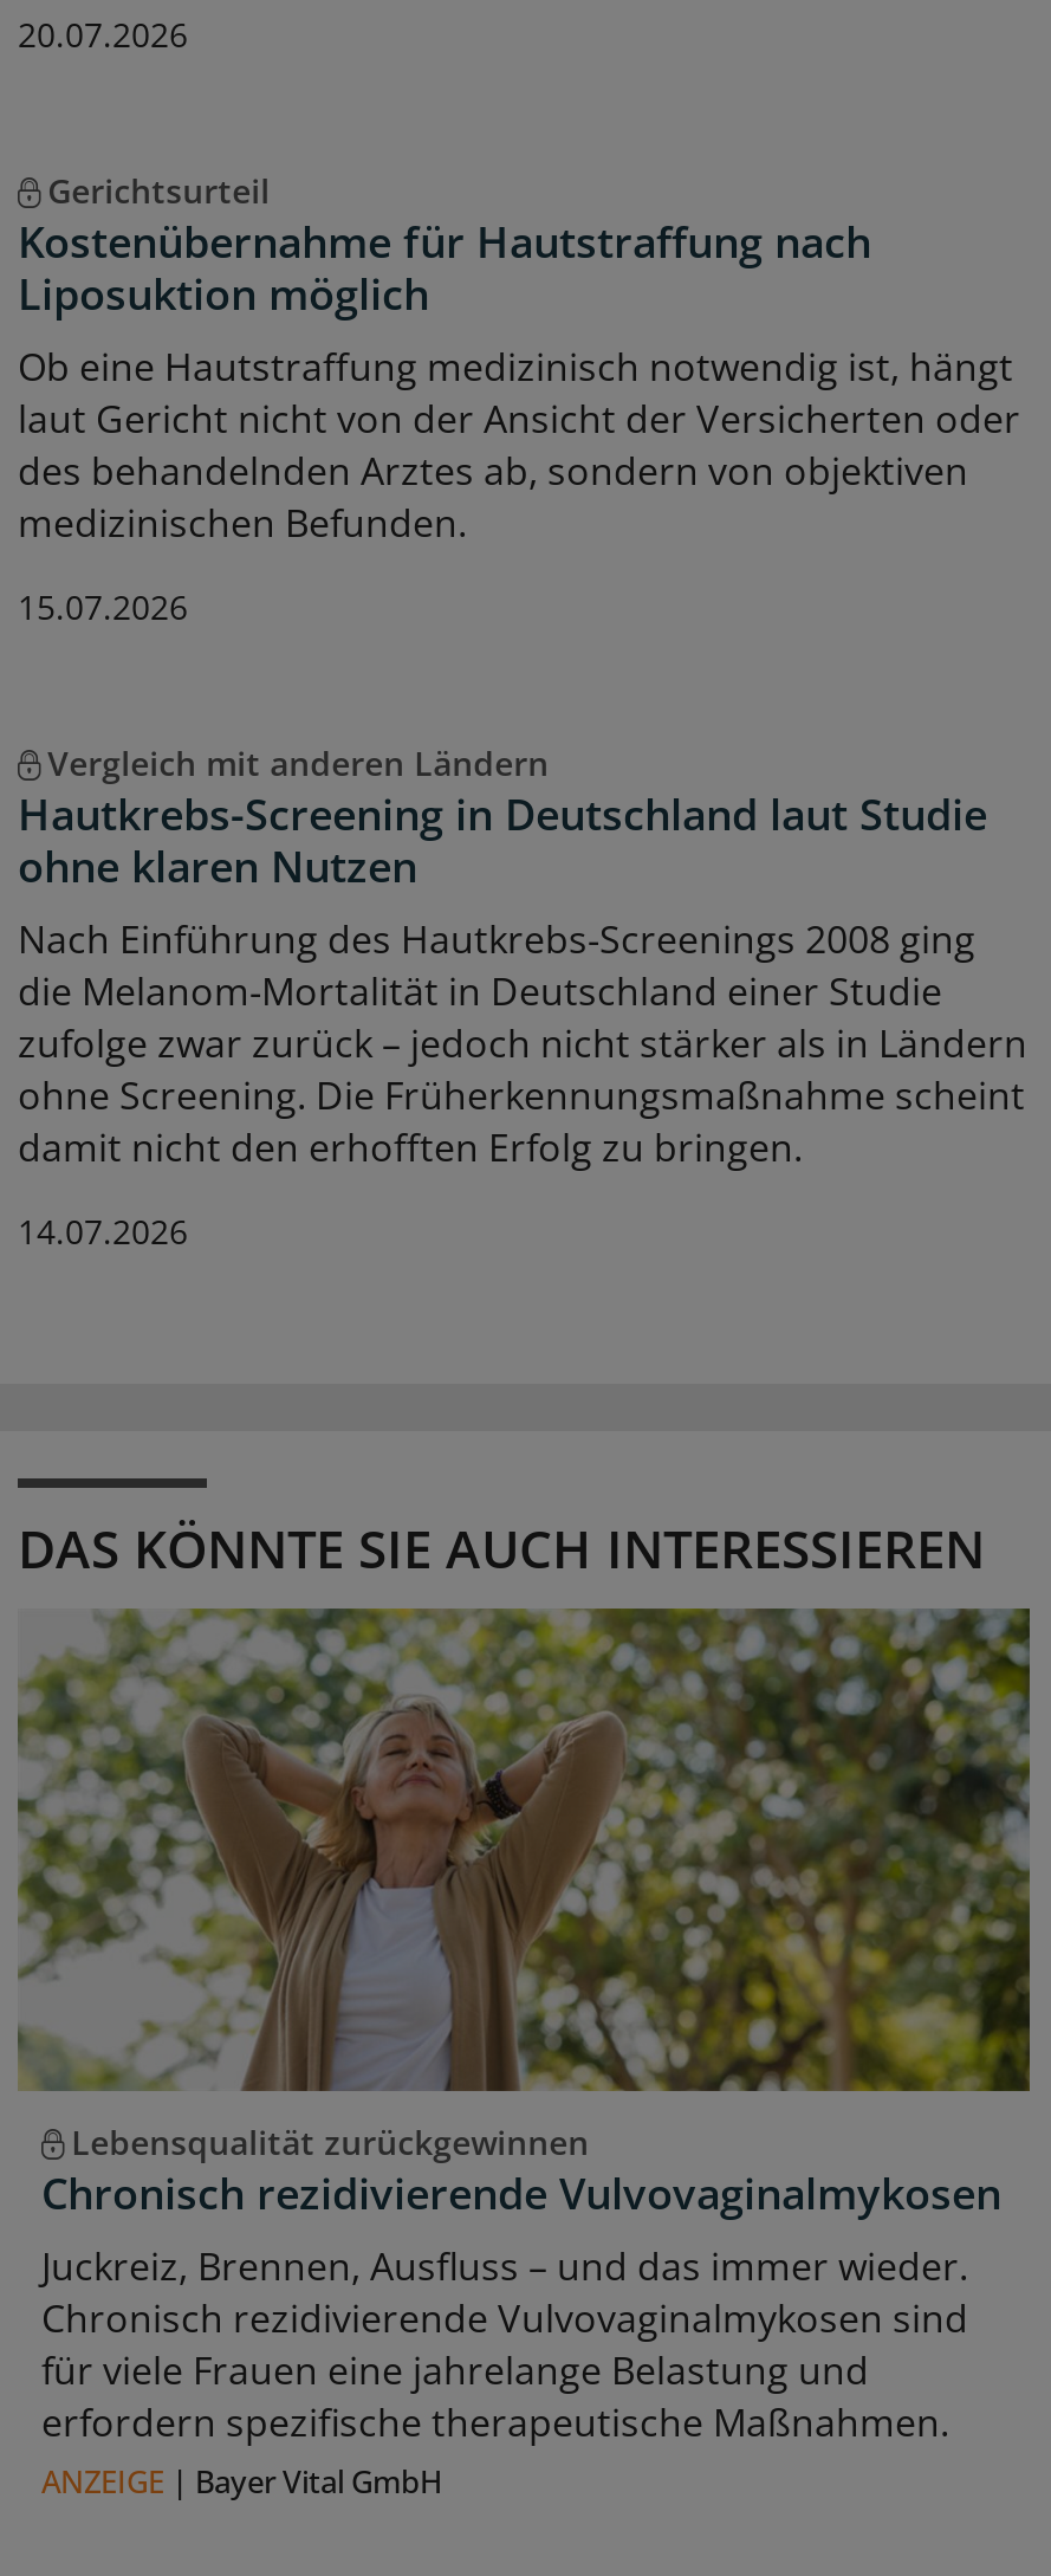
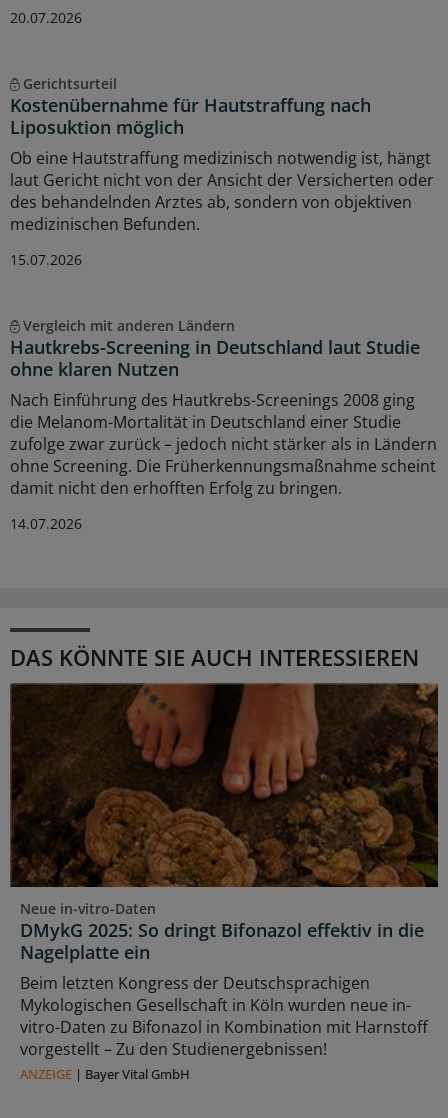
- [image]
- Lebensqualität zurückgewinnen
- Chronisch rezidivierende Vulvovaginalmykosen
- Juckreiz, Brennen, Ausfluss – und das immer wieder.
- Chronisch rezidivierende Vulvovaginalmykosen sind
- für viele Frauen eine jahrelange Belastung und
- erfordern spezifische therapeutische Maßnahmen.
+ [image]
+ Neue in-vitro-Daten
+ DMykG 2025: So dringt Bifonazol effektiv in die
+ Nagelplatte ein
+ Beim letzten Kongress der Deutschsprachigen
+ Mykologischen Gesellschaft in Köln wurden neue in-
+ vitro-Daten zu Bifonazol in Kombination mit Harnstoff
+ vorgestellt – Zu den Studienergebnissen!
